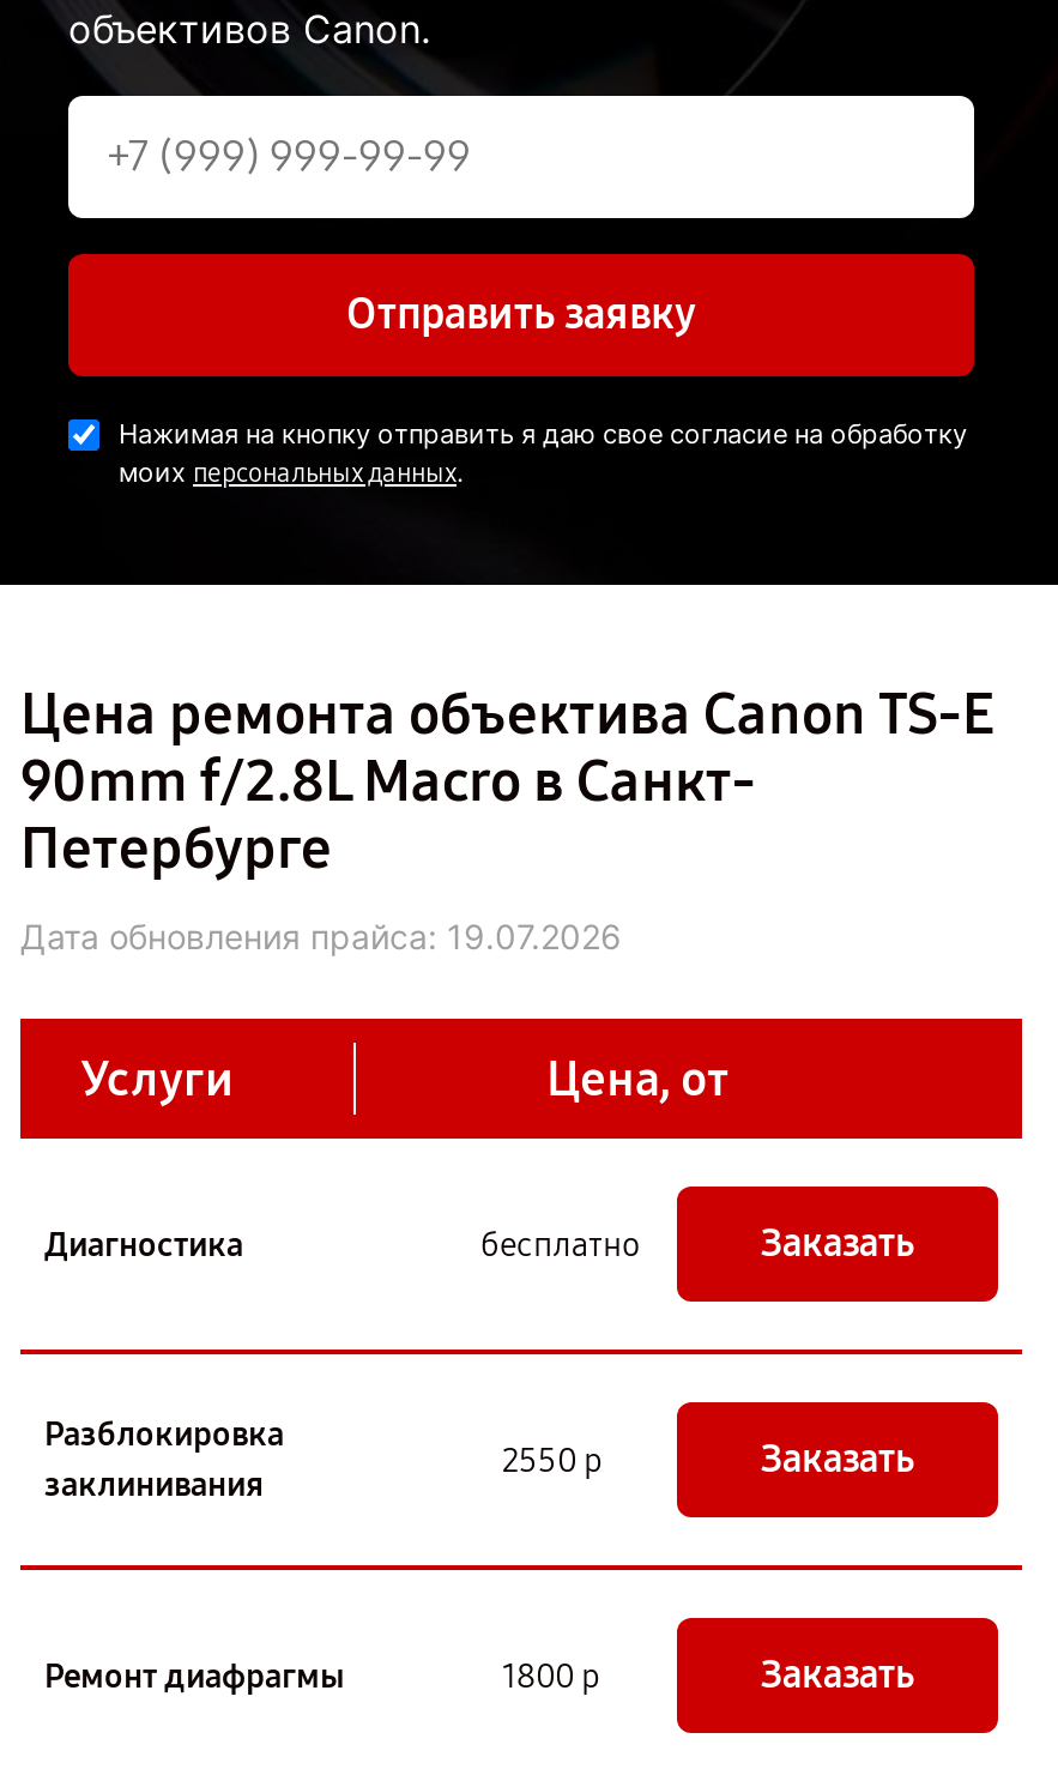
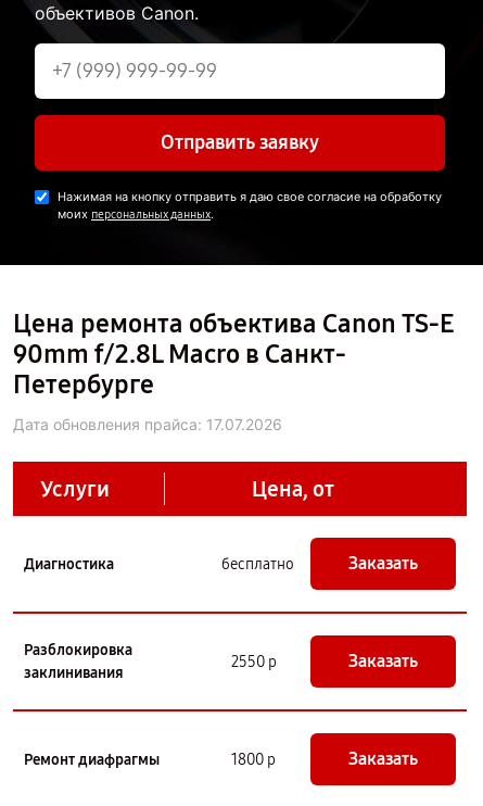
- Дата обновления прайса: 19.07.2026
+ Дата обновления прайса: 17.07.2026
